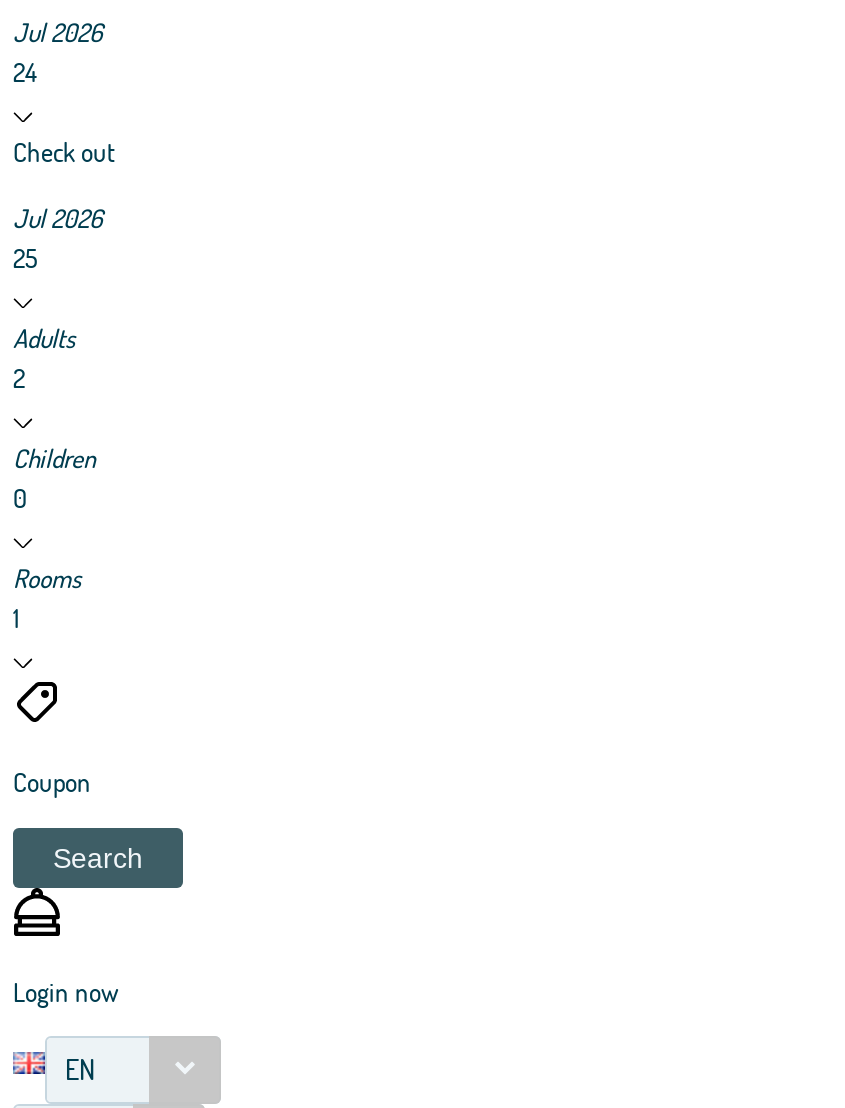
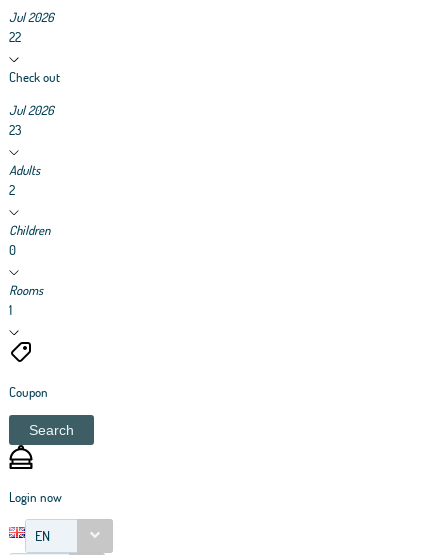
- 24
+ 22

- 25
+ 23
